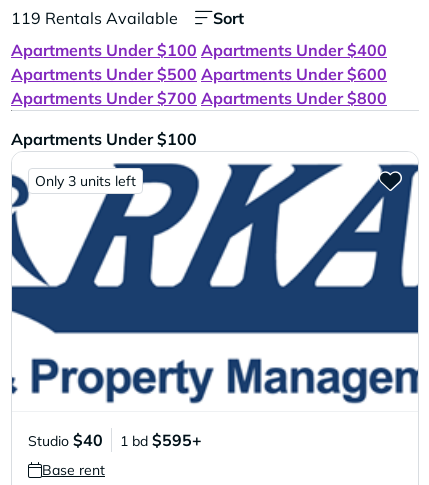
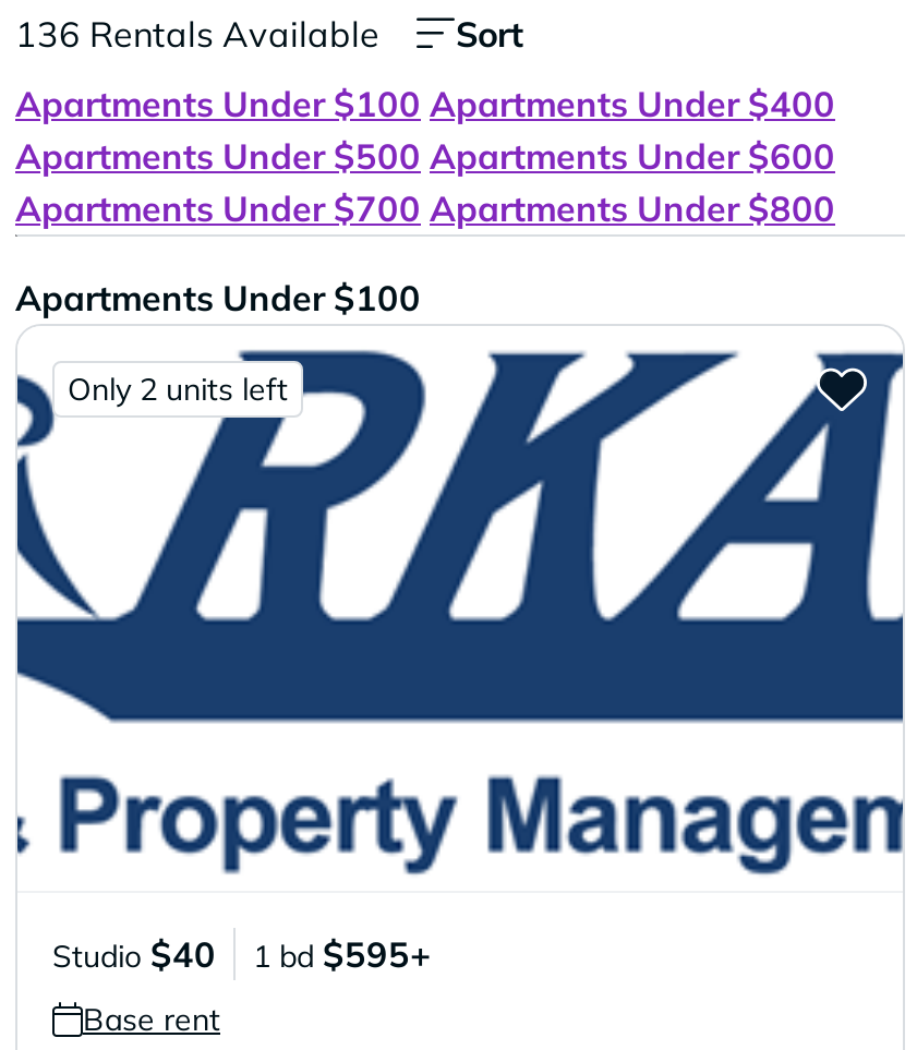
- 119 Rentals Available
+ 136 Rentals Available

- Only 3 units left
+ Only 2 units left
